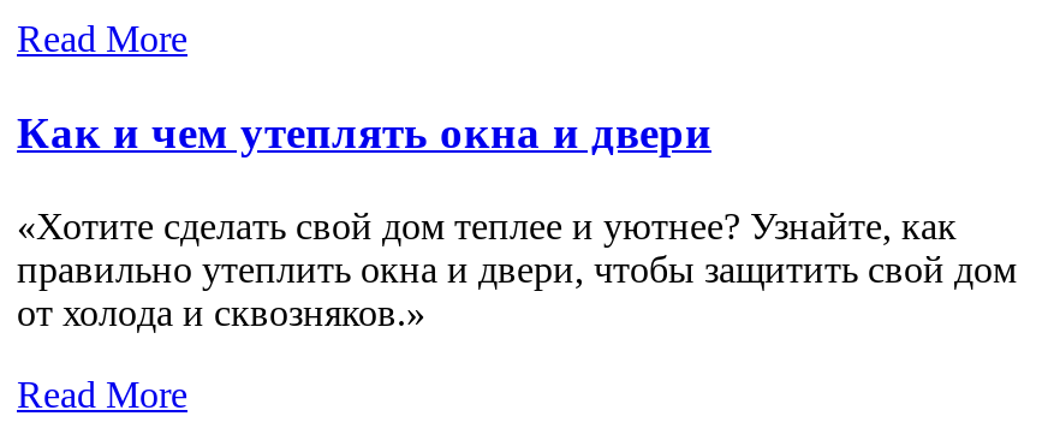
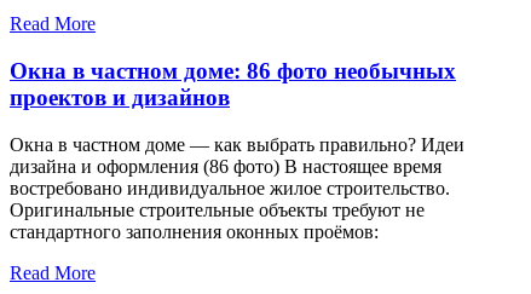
- Как и чем утеплять окна и двери
+ Окна в частном доме: 86 фото необычных
+ проектов и дизайнов

- «Хотите сделать свой дом теплее и уютнее? Узнайте, как
- правильно утеплить окна и двери, чтобы защитить свой дом
- от холода и сквозняков.»
+ Окна в частном доме — как выбрать правильно? Идеи
+ дизайна и оформления (86 фото) В настоящее время
+ востребовано индивидуальное жилое строительство.
+ Оригинальные строительные объекты требуют не
+ стандартного заполнения оконных проёмов:
